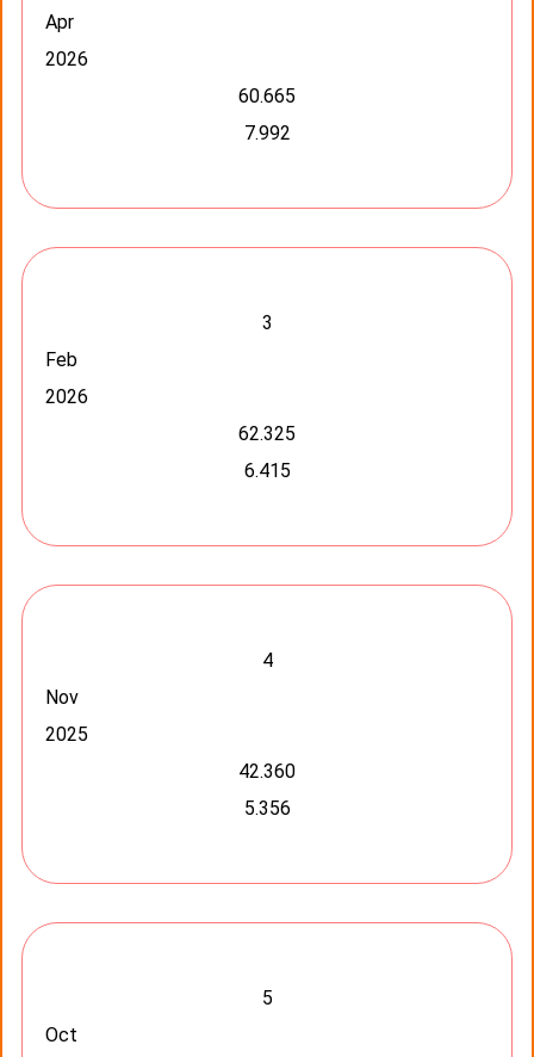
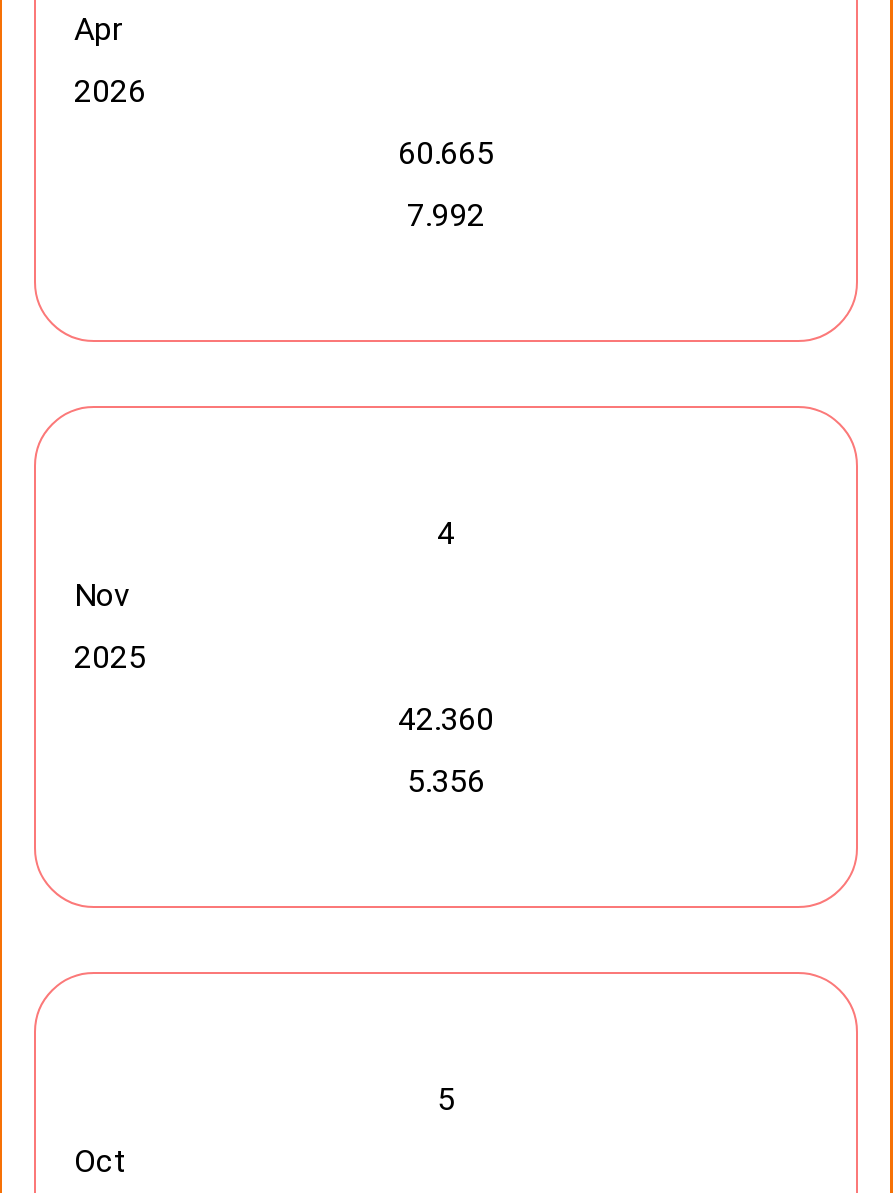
- 3
- Feb
- 2026
- 62.325
- 6.415
